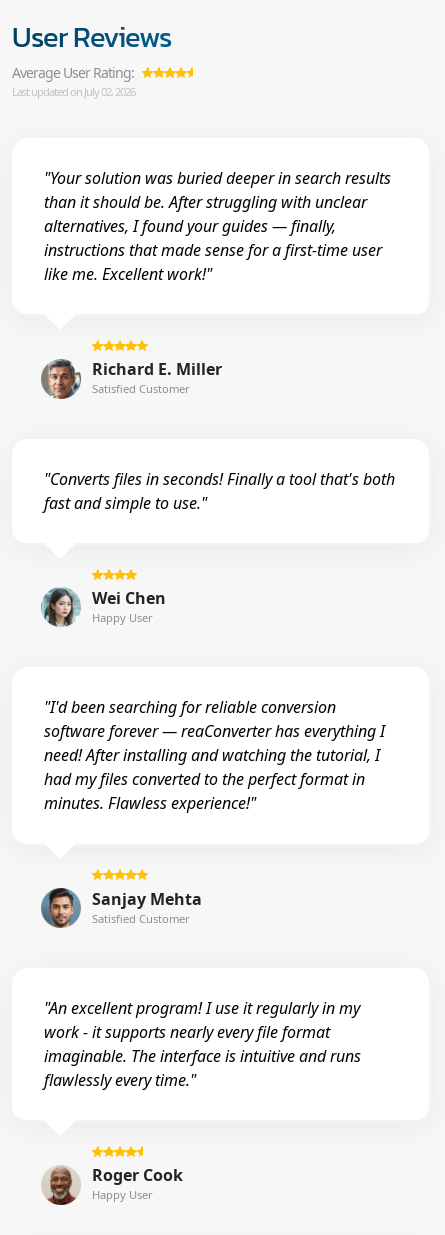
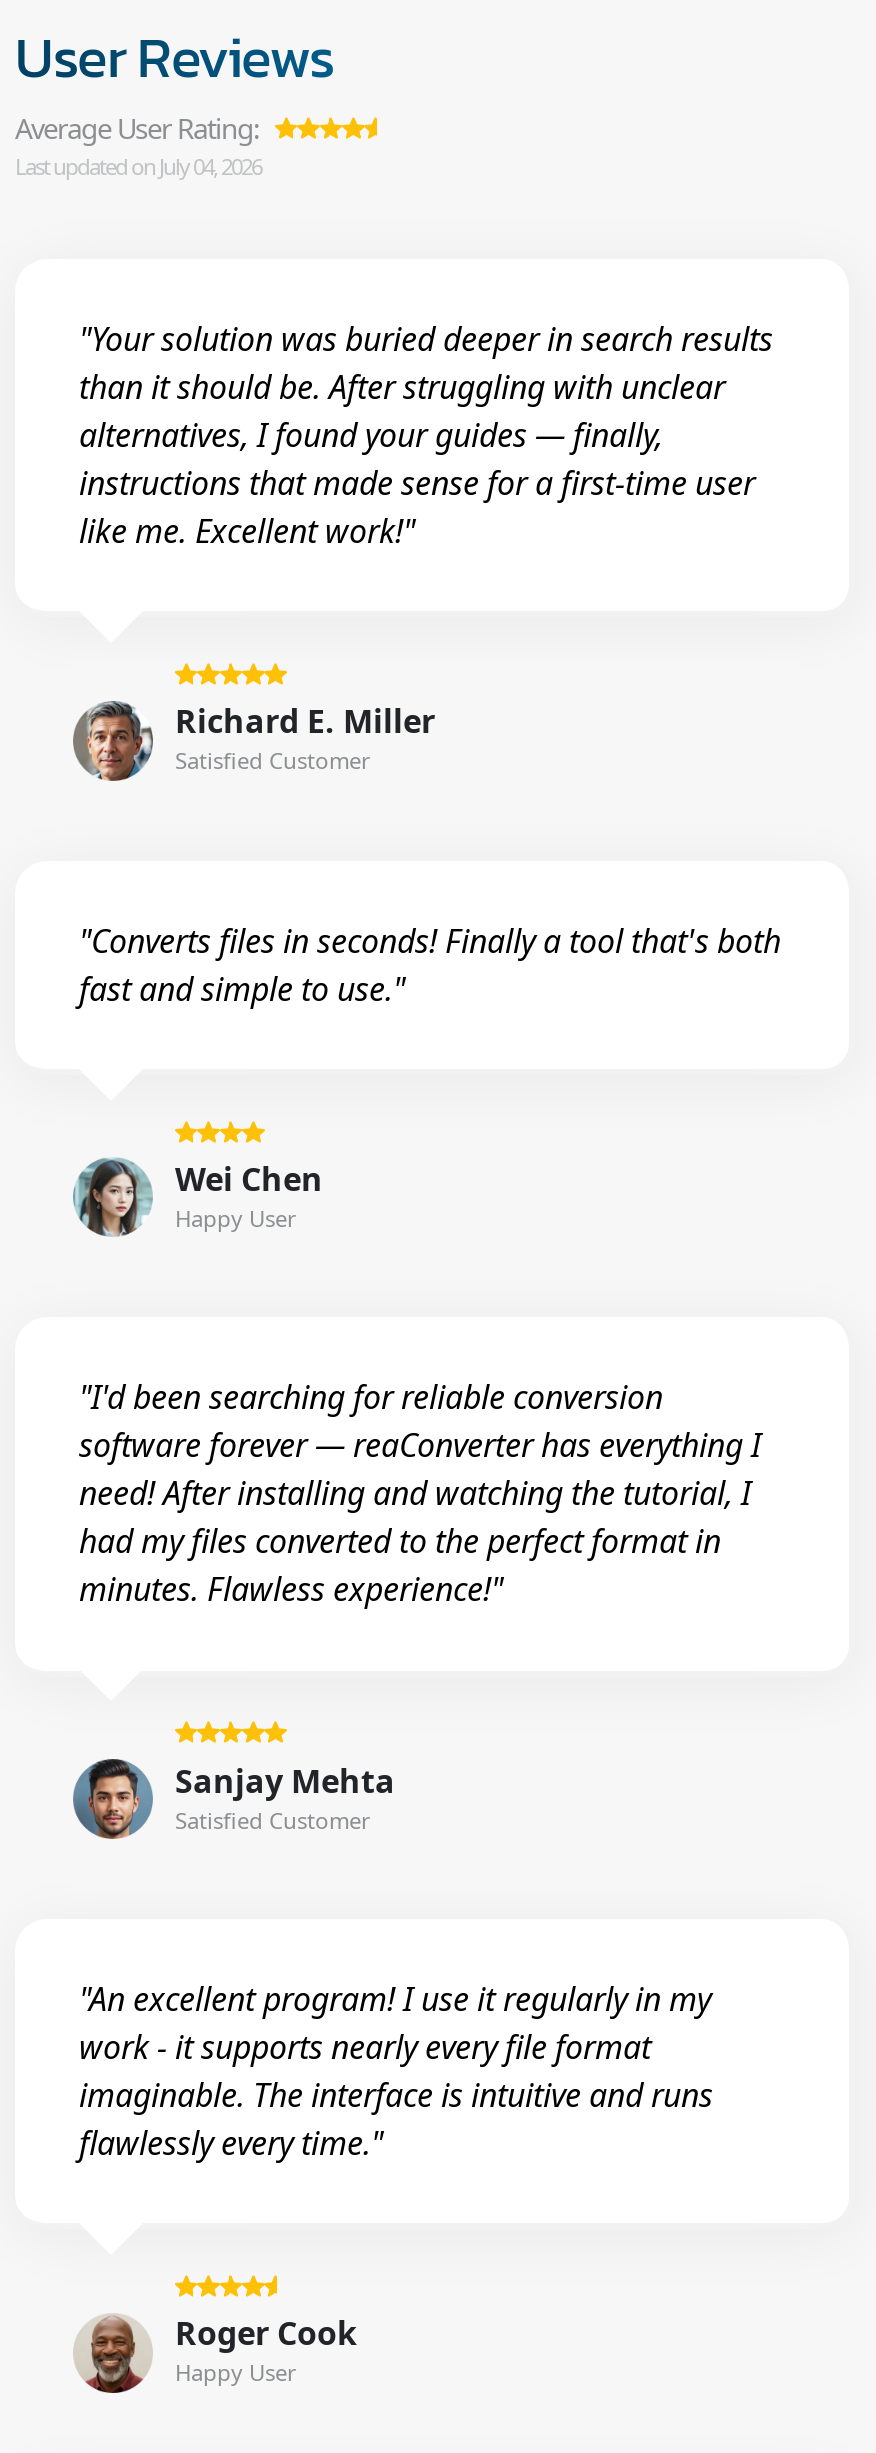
- Last updated on July 02, 2026
+ Last updated on July 04, 2026
